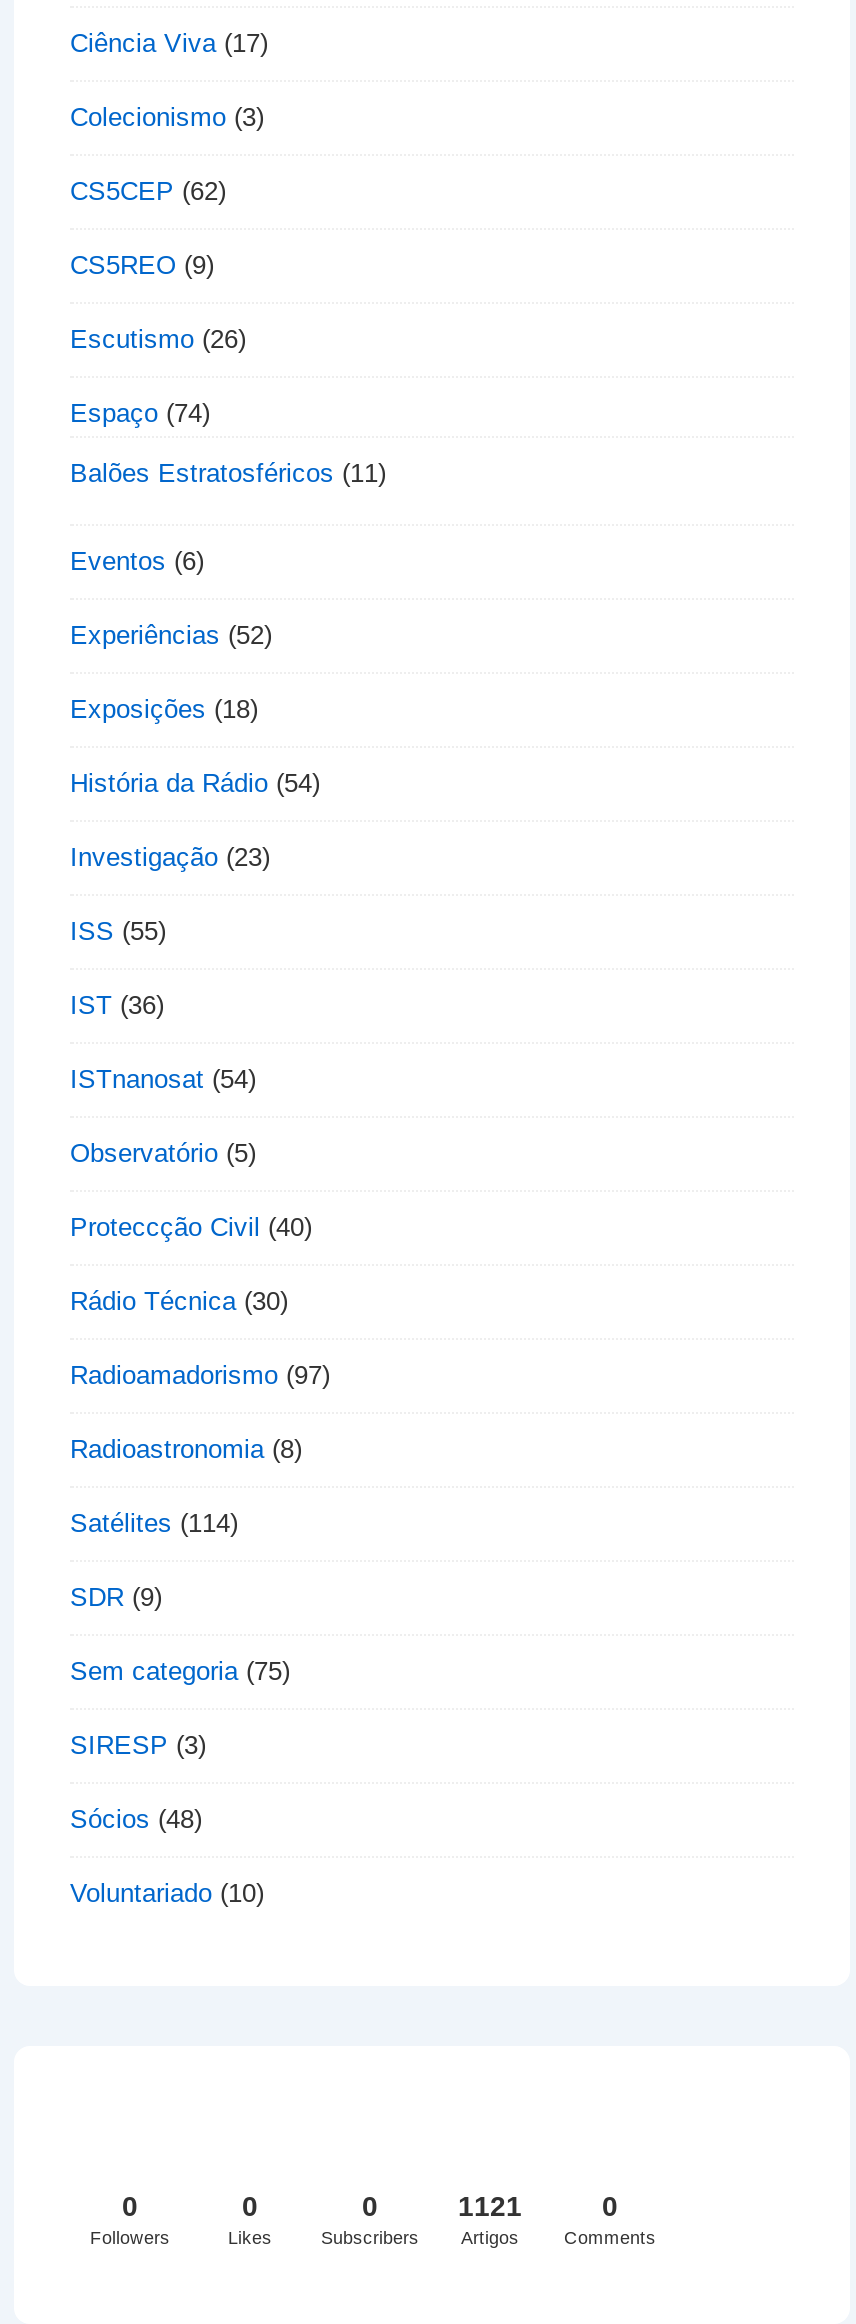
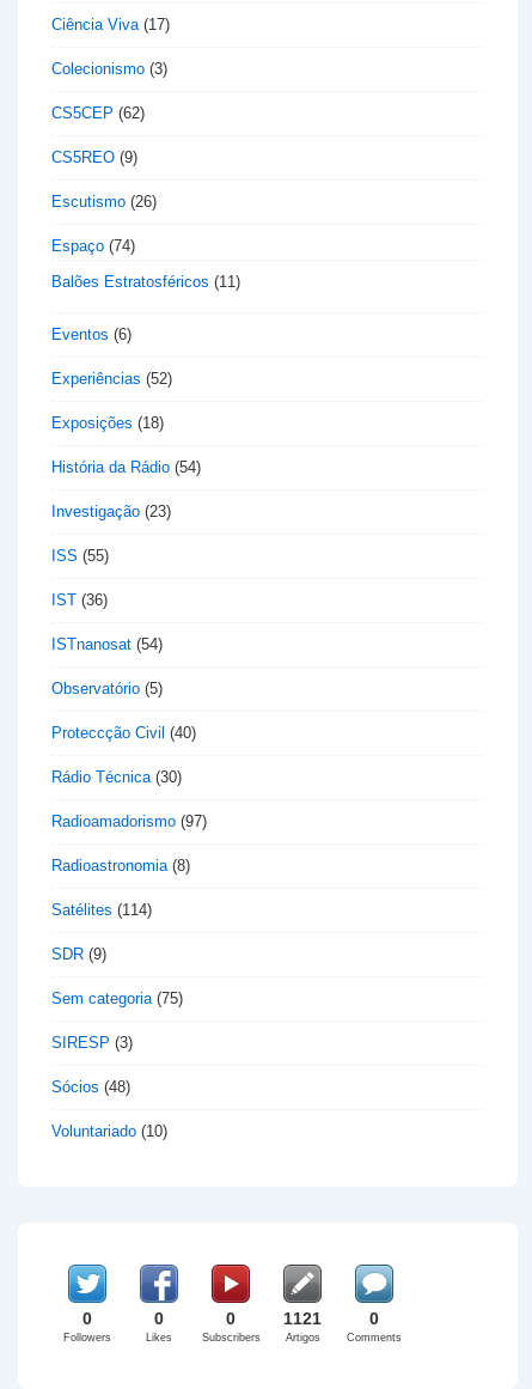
+ [image]

+ [image]

+ [image]

+ [image]

+ [image]
